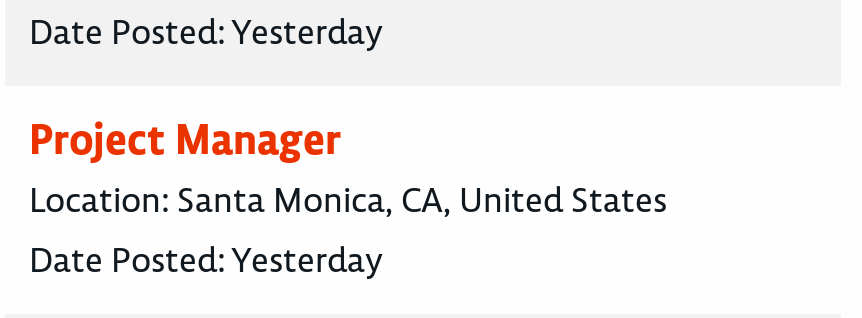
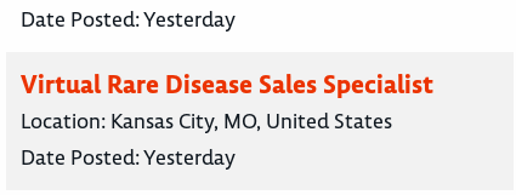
- Project Manager
- Location: Santa Monica, CA, United States
+ Virtual Rare Disease Sales Specialist
+ Location: Kansas City, MO, United States
